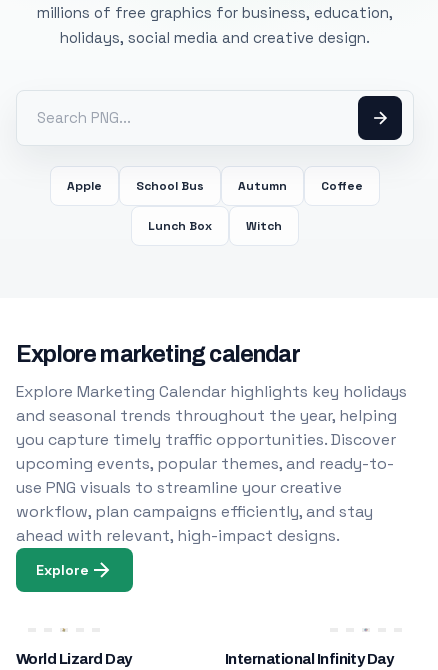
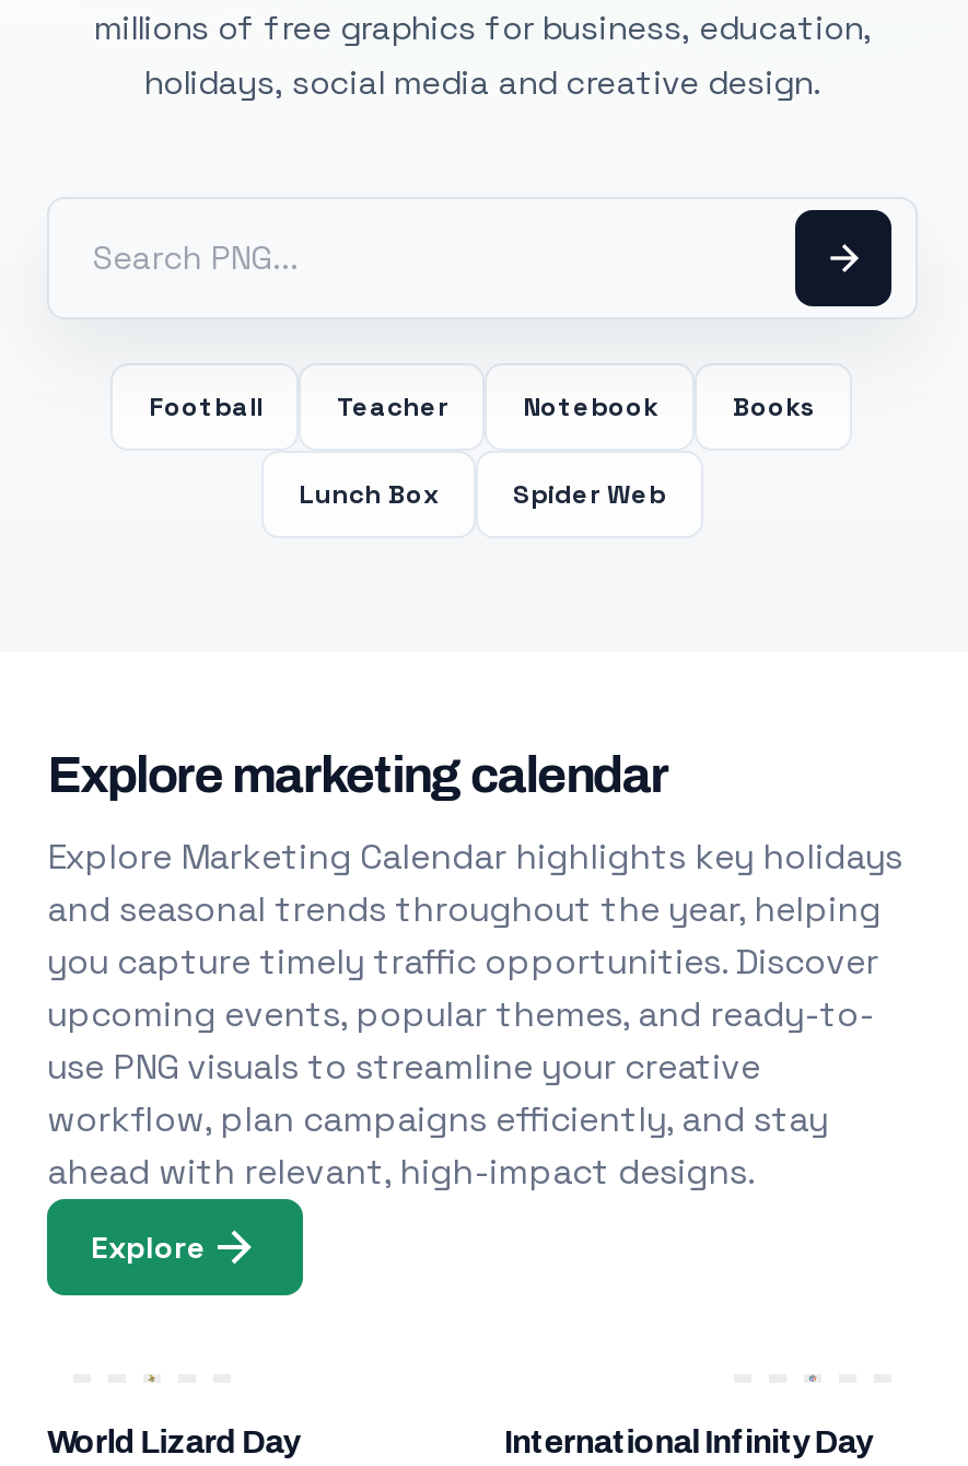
- Apple
- School Bus
- Autumn
- Coffee
+ Football
+ Teacher
+ Notebook
+ Books

- Witch
+ Spider Web
